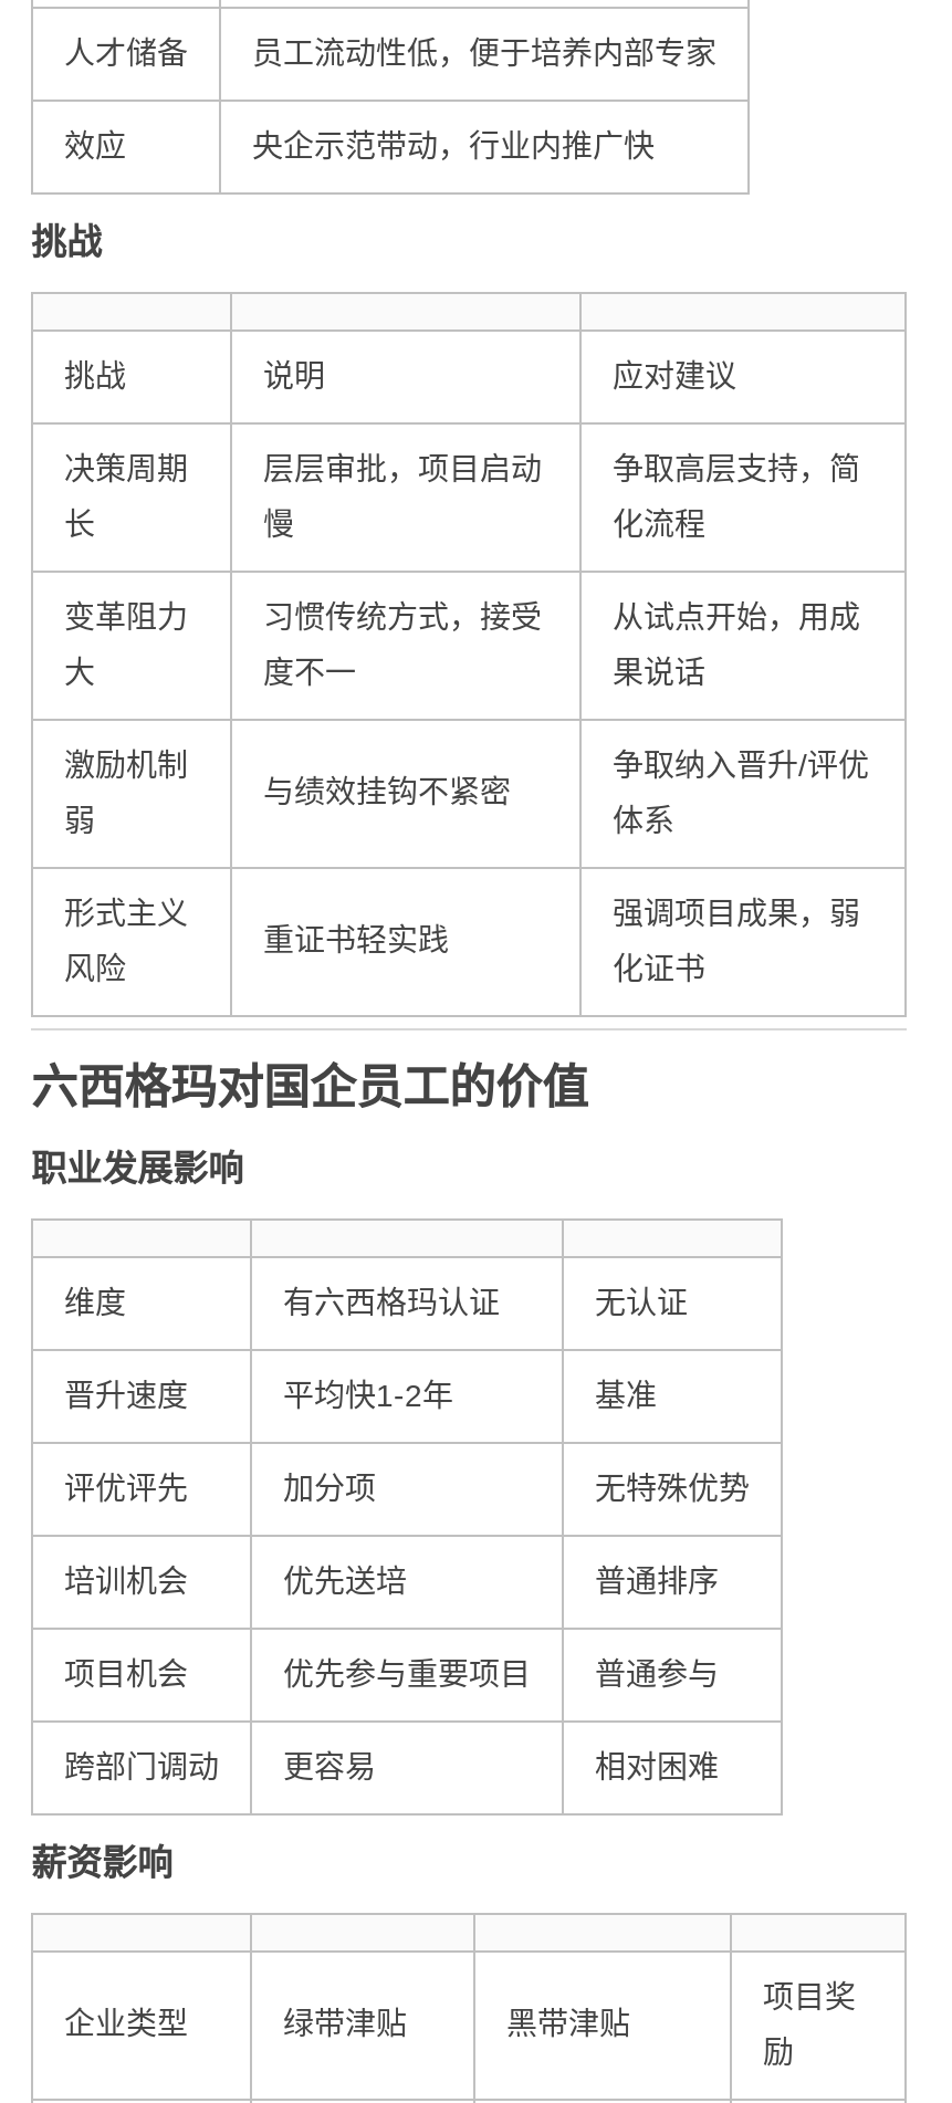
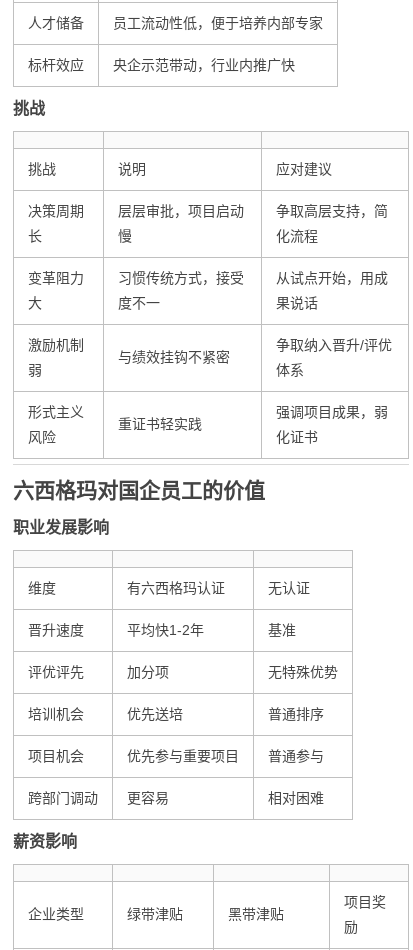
- 效应
+ 标杆效应
